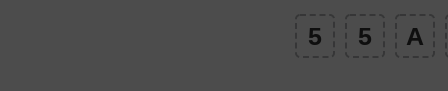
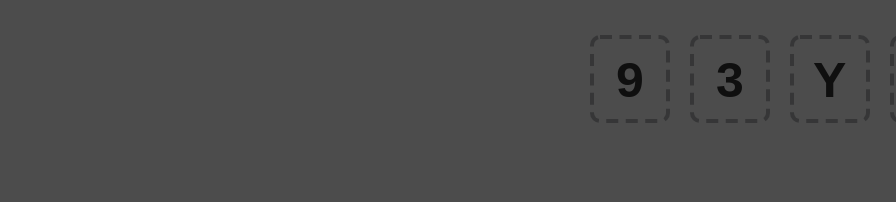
- 5
- 5
- A
+ 9
+ 3
+ Y
